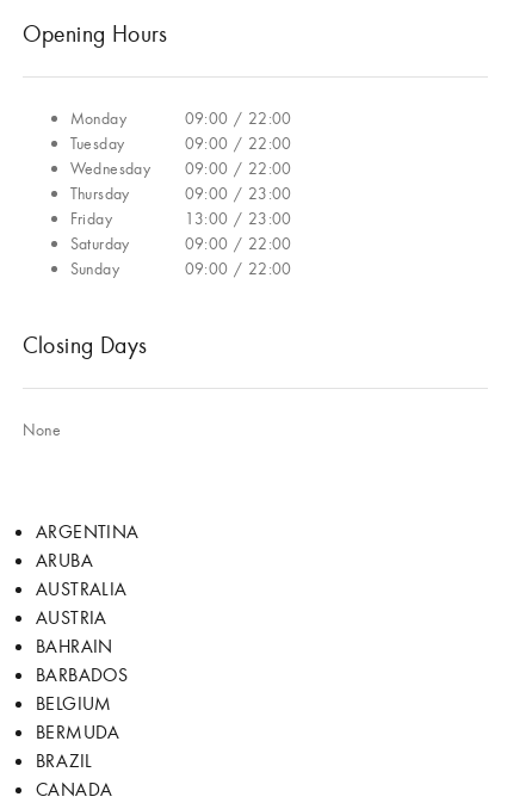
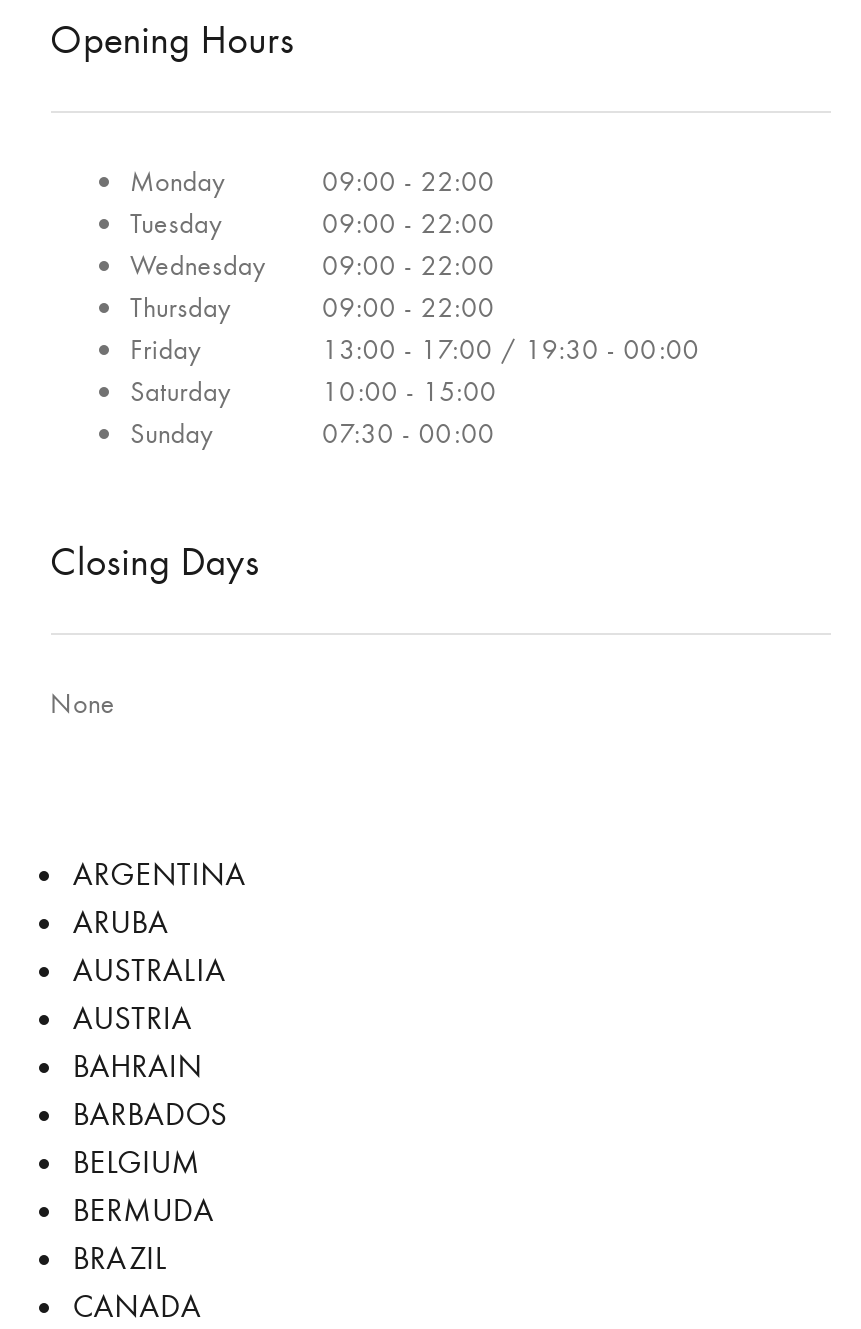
- 09:00 / 22:00
+ 09:00 - 22:00

- 09:00 / 22:00
+ 09:00 - 22:00

- Wednesday 09:00 / 22:00
+ Wednesday 09:00 - 22:00

- 09:00 / 23:00
+ 09:00 - 22:00

- 13:00 / 23:00
+ 13:00 - 17:00 / 19:30 - 00:00

- 09:00 / 22:00
+ 10:00 - 15:00

- 09:00 / 22:00
+ 07:30 - 00:00
